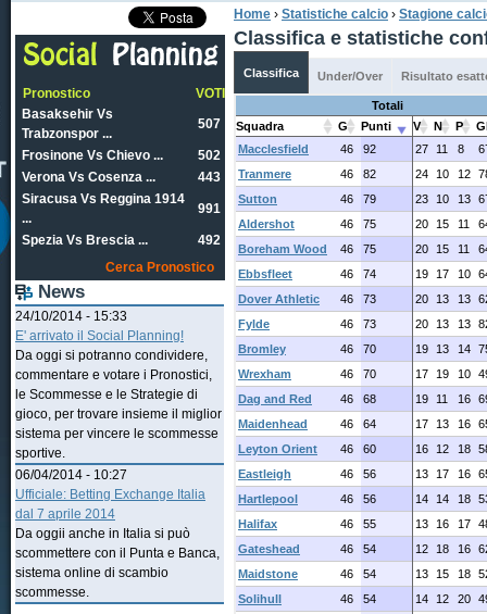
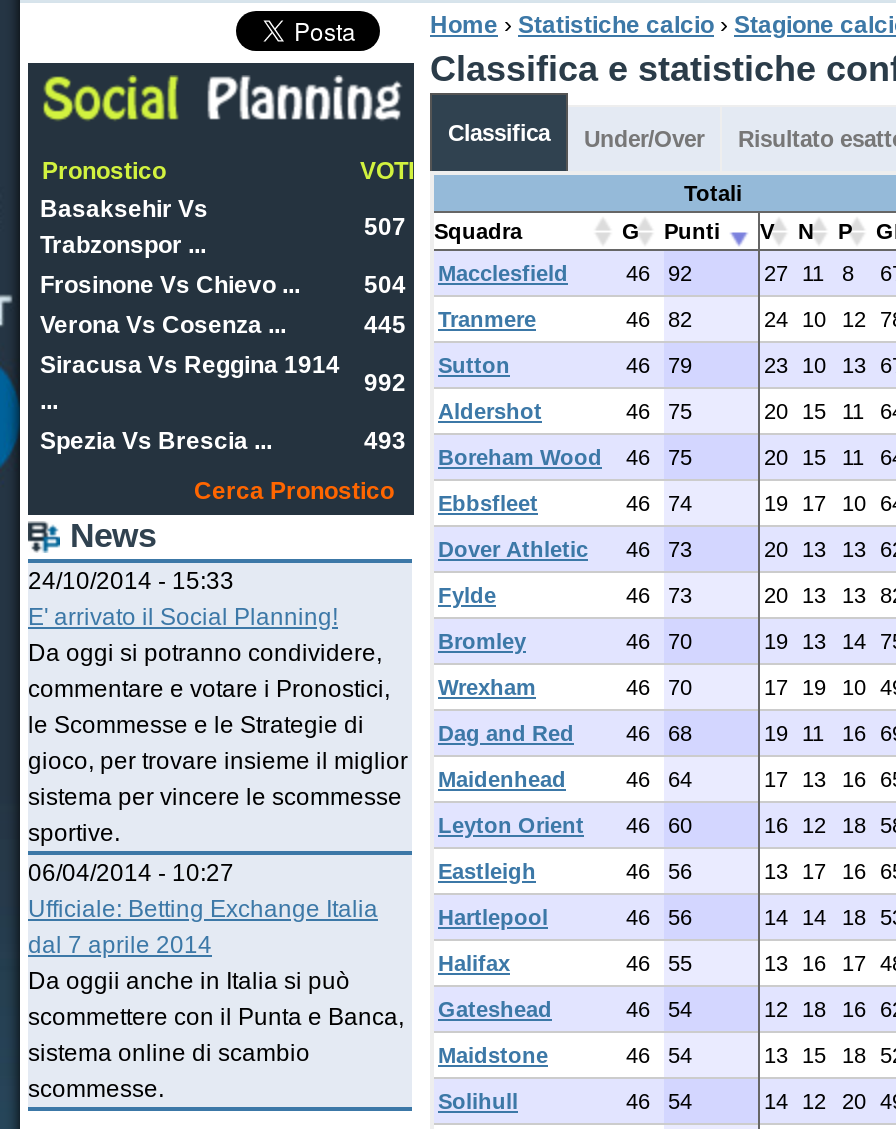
- 502 Macclesfield
+ 504 Macclesfield

- 443 Tranmere
+ 445 Tranmere

- 991
+ 992

- 492
+ 493
